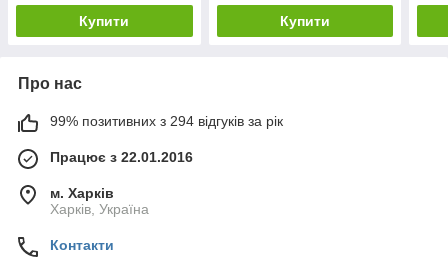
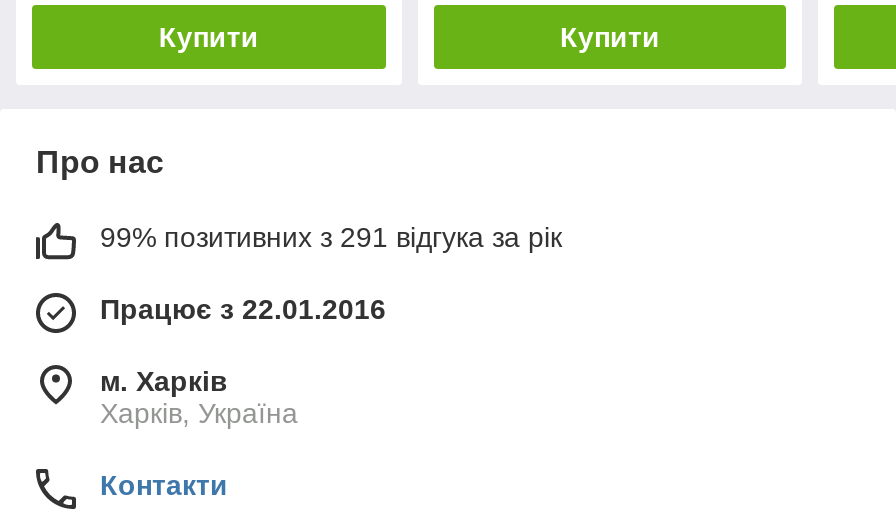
- 99% позитивних з 294 відгуків за рік
+ 99% позитивних з 291 відгука за рік
